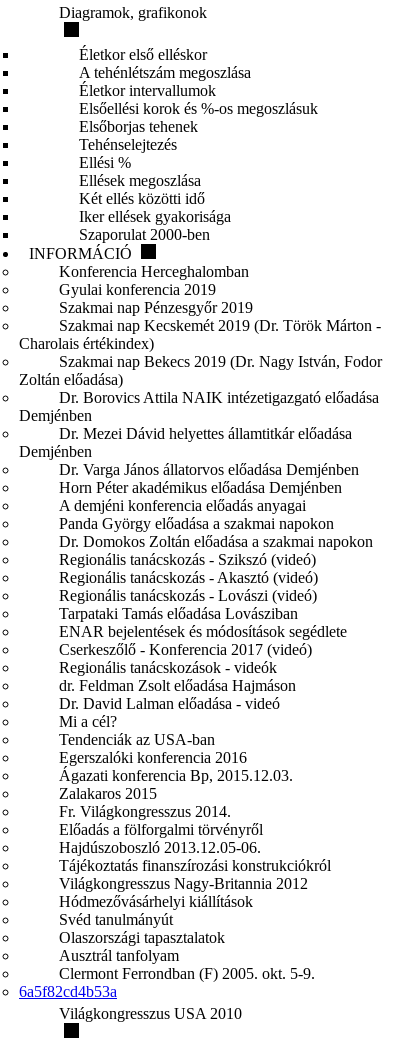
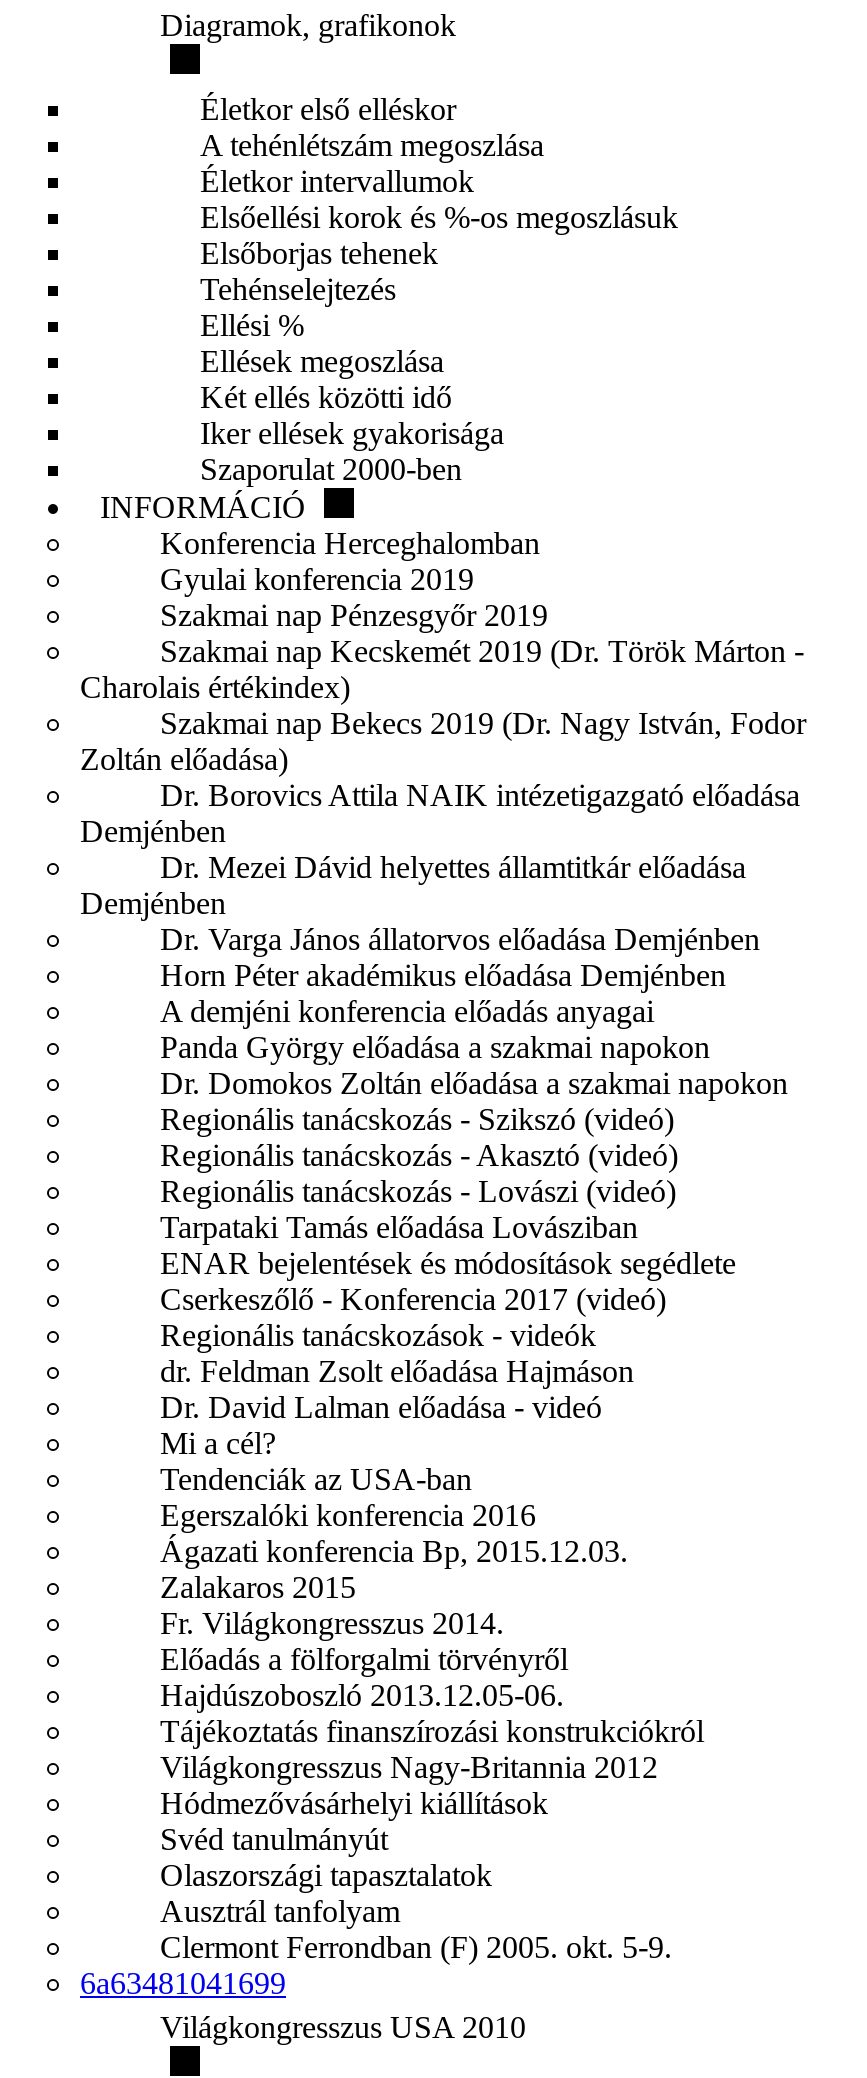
- 6a5f82cd4b53a
+ 6a63481041699
